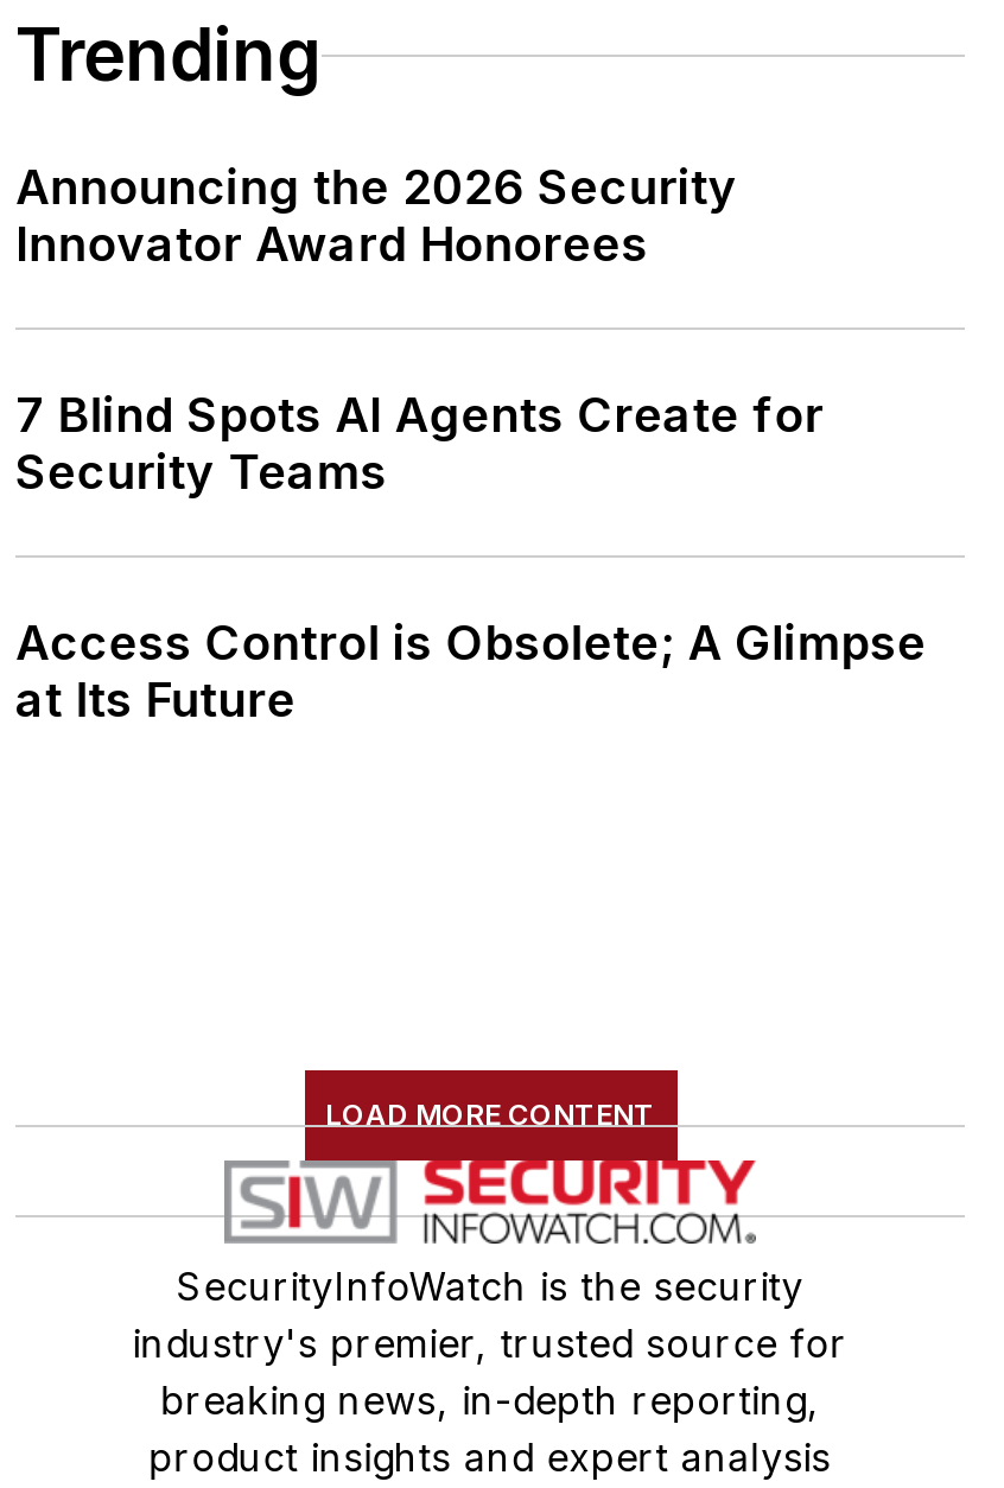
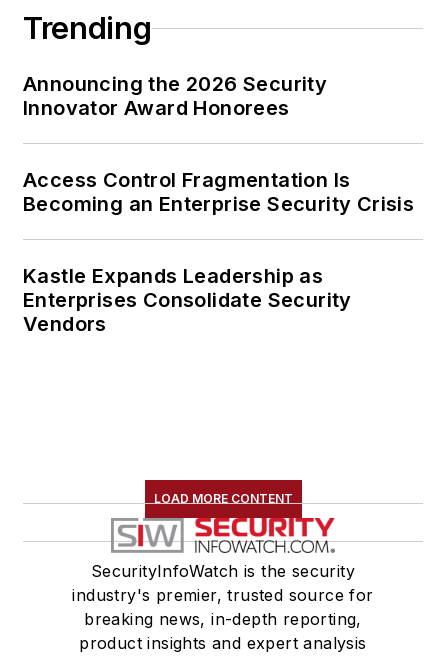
- 7 Blind Spots AI Agents Create for
- Security Teams
+ Access Control Fragmentation Is
+ Becoming an Enterprise Security Crisis

- Access Control is Obsolete; A Glimpse
- at Its Future
+ Kastle Expands Leadership as
+ Enterprises Consolidate Security
+ Vendors
